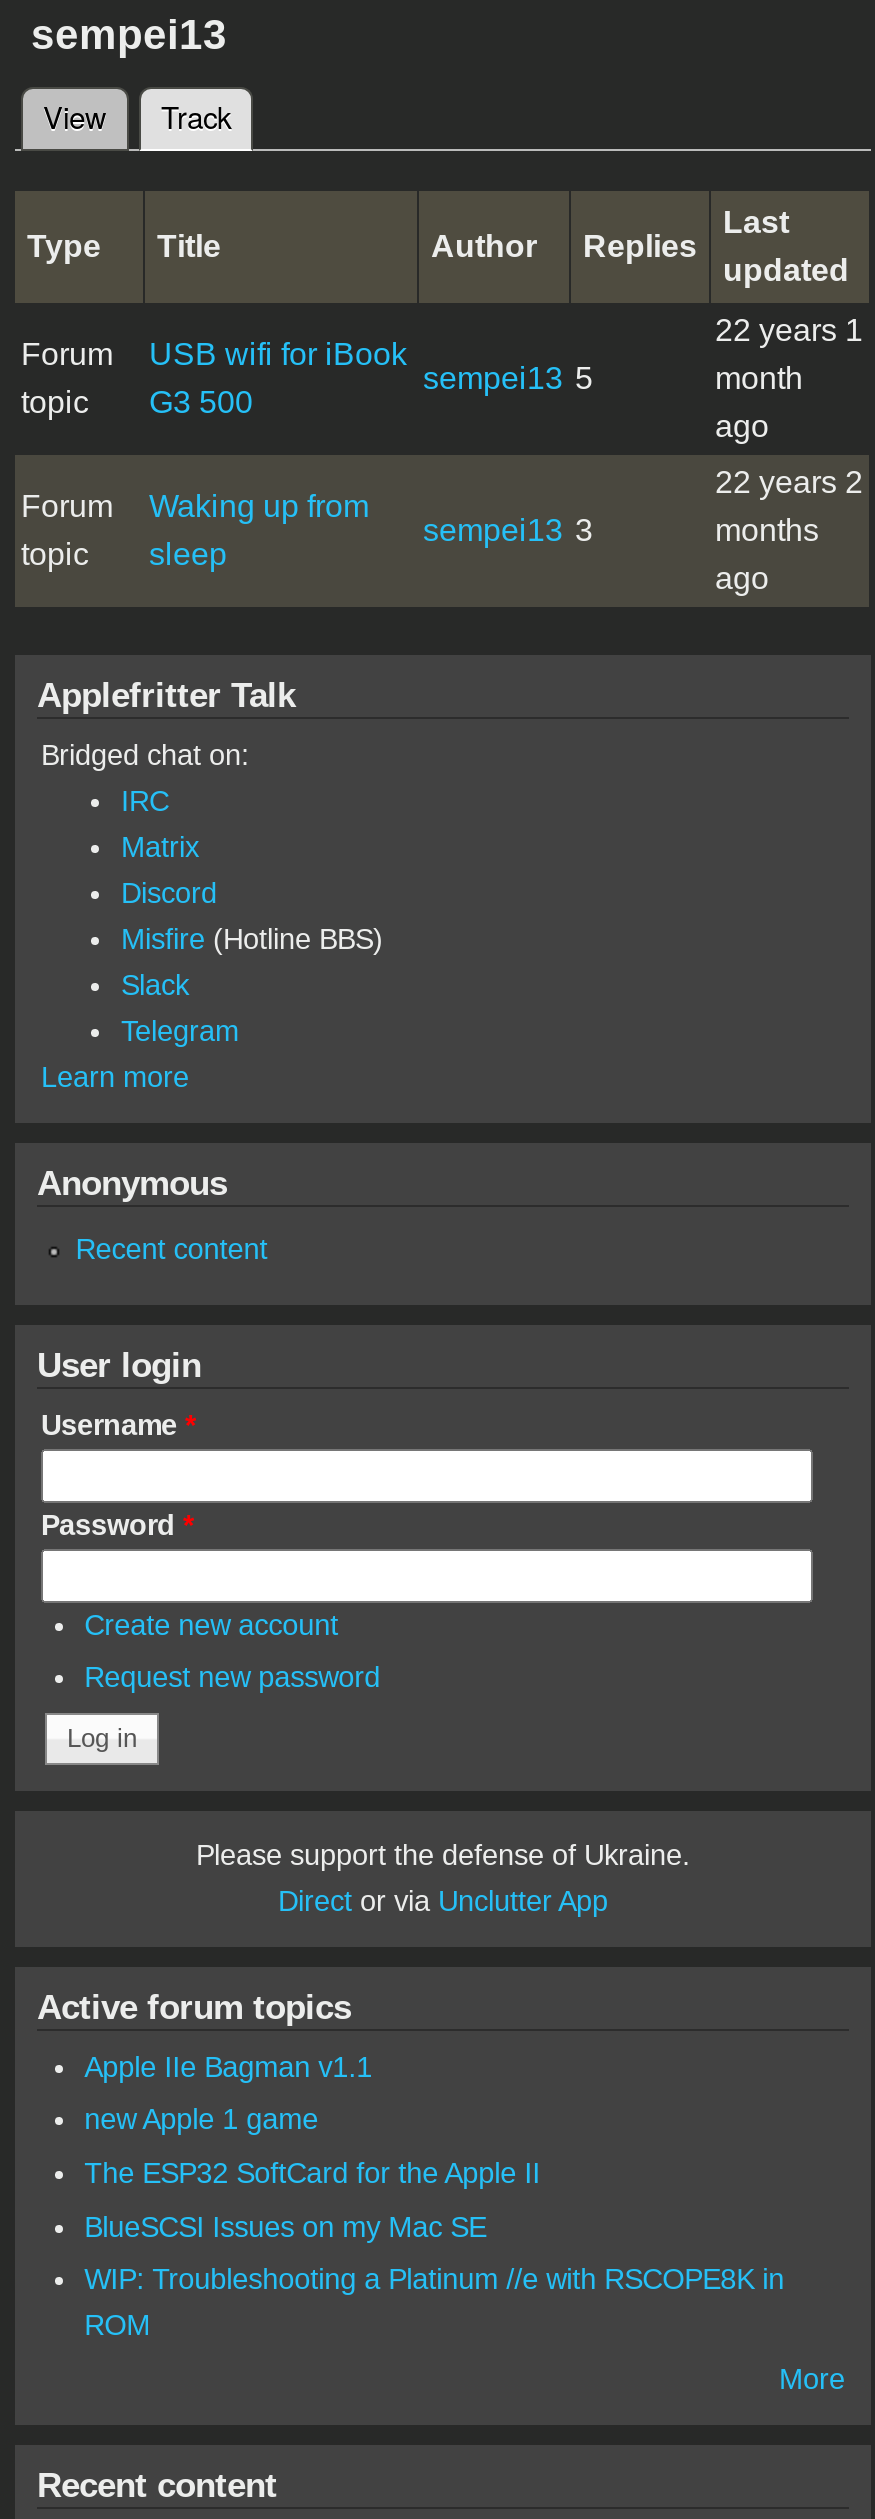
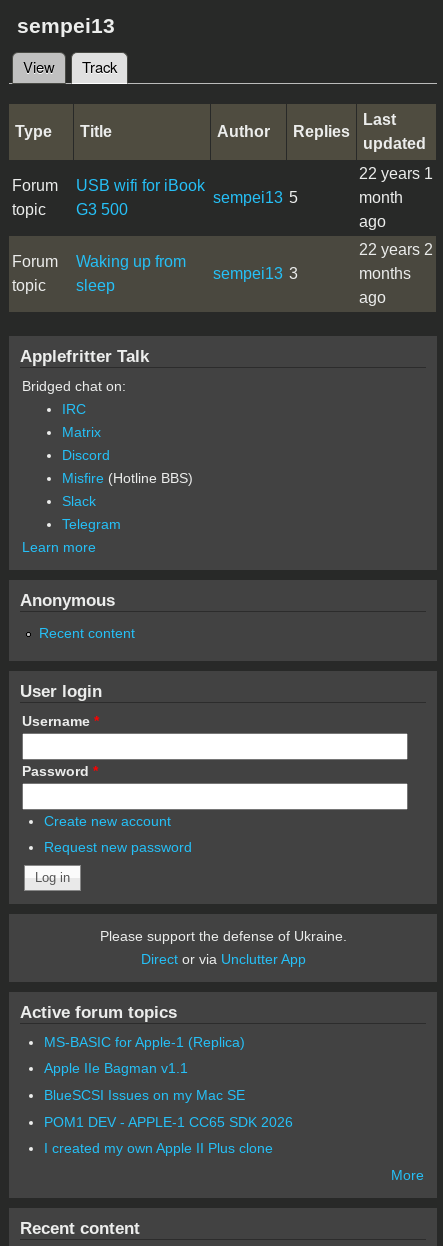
+ MS-BASIC for Apple-1 (Replica)

moved down: Apple IIe Bagman v1.1

- new Apple 1 game
- The ESP32 SoftCard for the Apple II

- WIP: Troubleshooting a Platinum //e with RSCOPE8K in
- ROM
+ POM1 DEV - APPLE-1 CC65 SDK 2026
+ I created my own Apple II Plus clone
